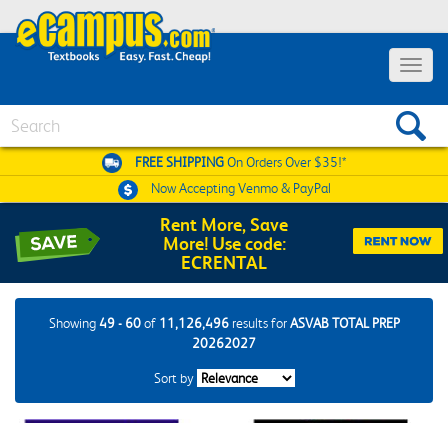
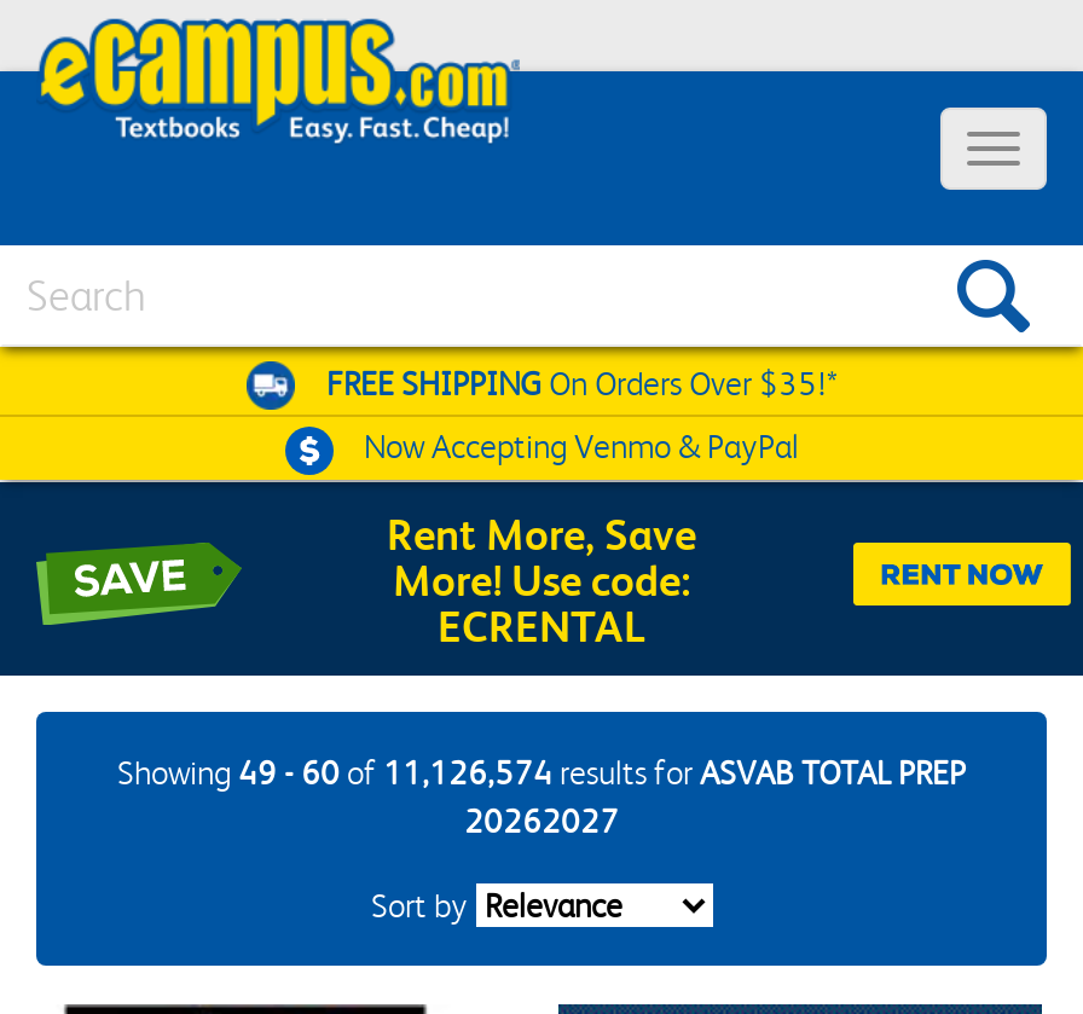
- Showing 49 - 60 of 11,126,496 results for ASVAB TOTAL PREP
+ Showing 49 - 60 of 11,126,574 results for ASVAB TOTAL PREP
